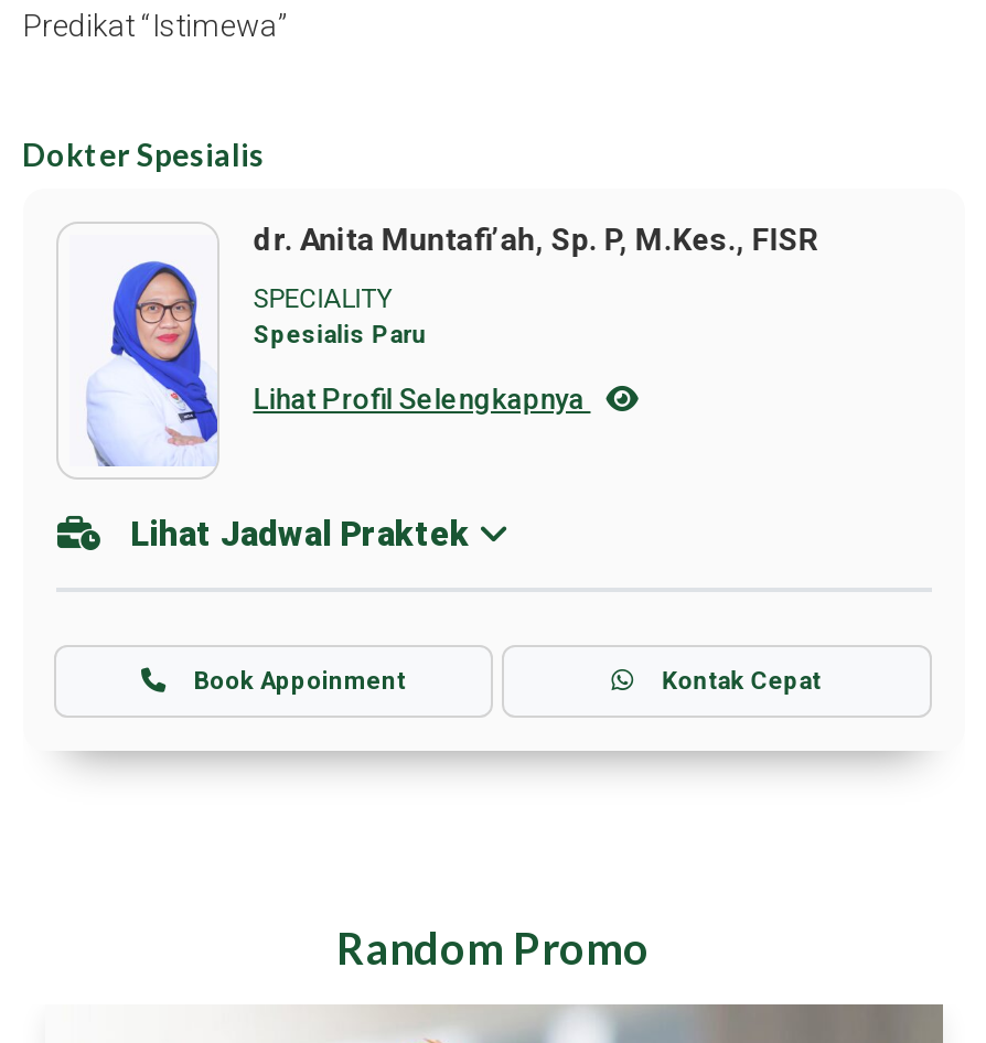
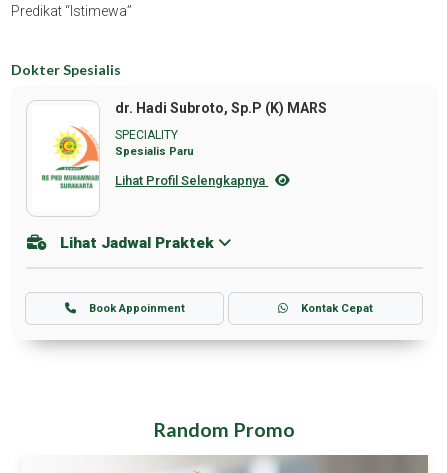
- dr. Anita Muntafi’ah, Sp. P, M.Kes., FISR
+ dr. Hadi Subroto, Sp.P (K) MARS

- [image]
+ [image]
